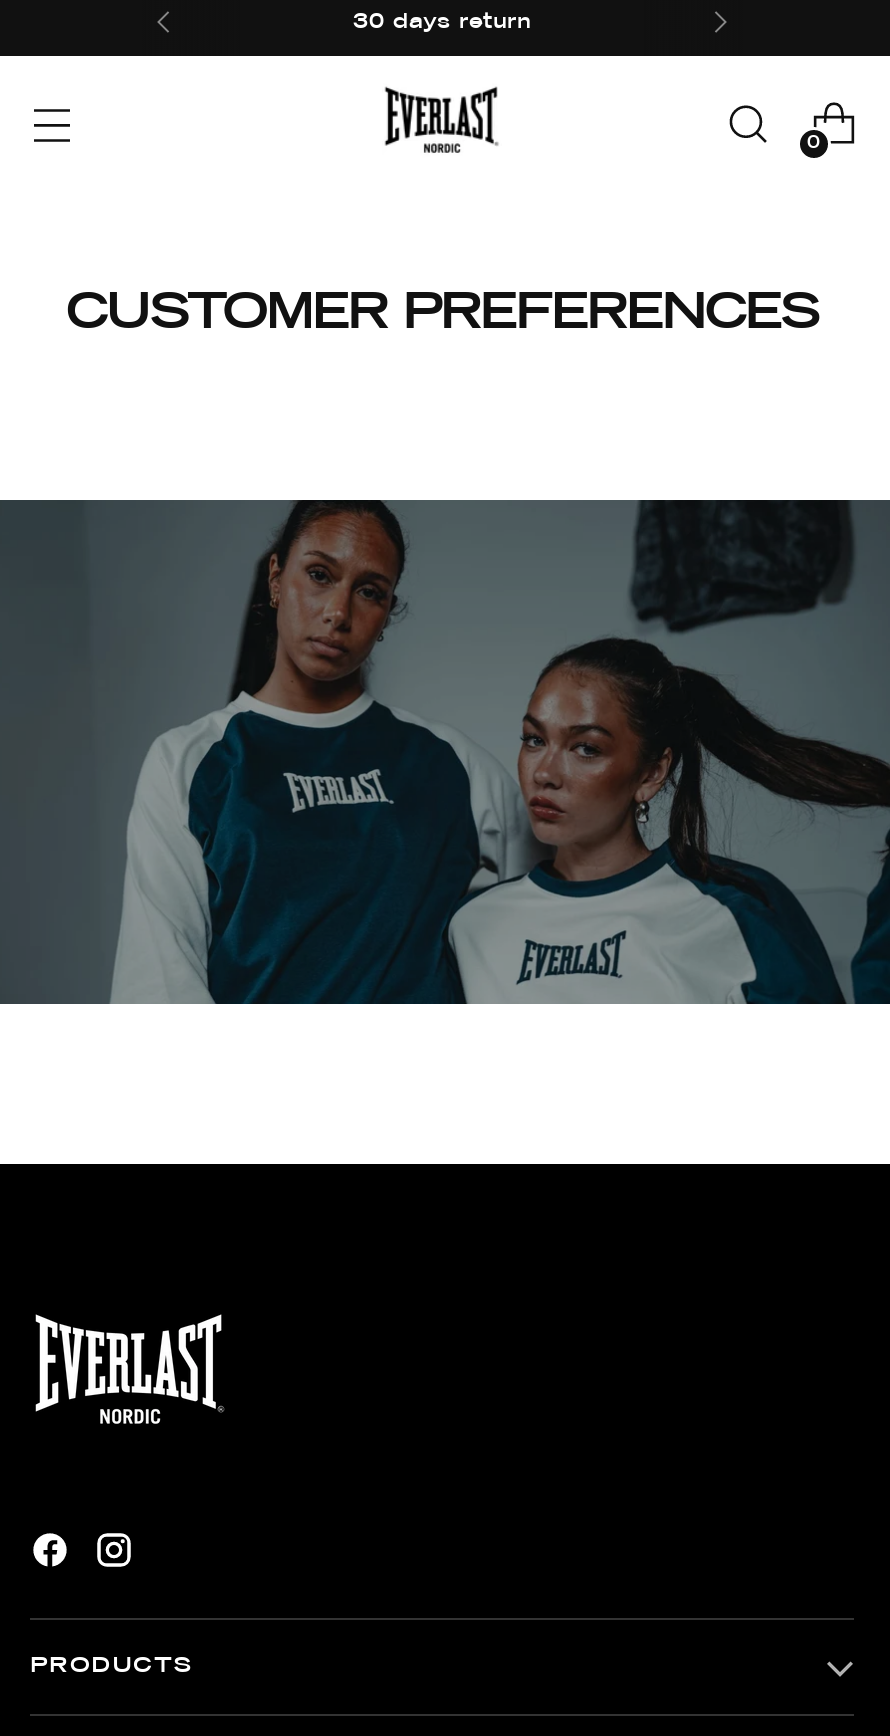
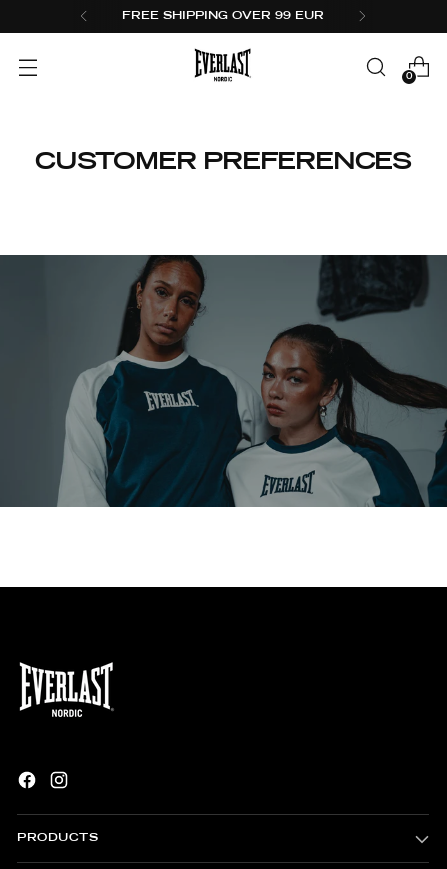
- 30 days return
+ FREE SHIPPING OVER 99 EUR
